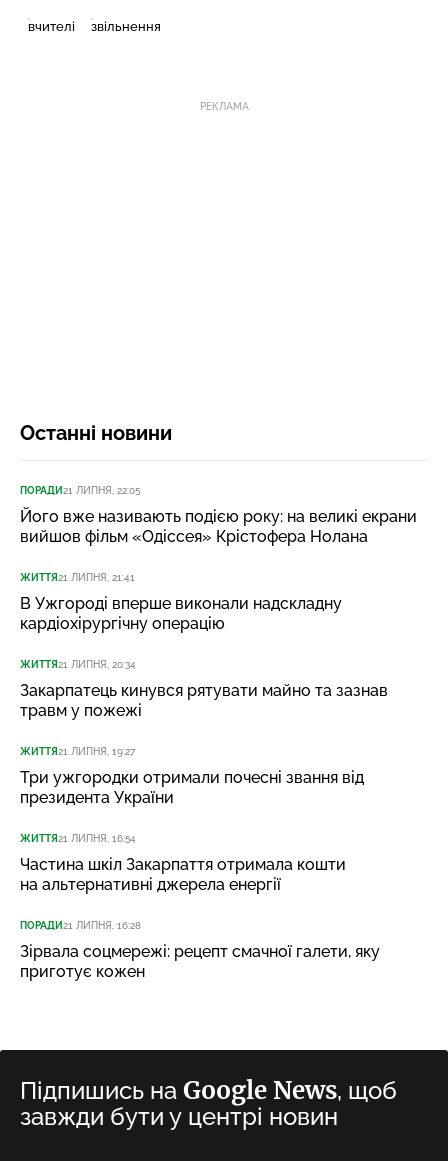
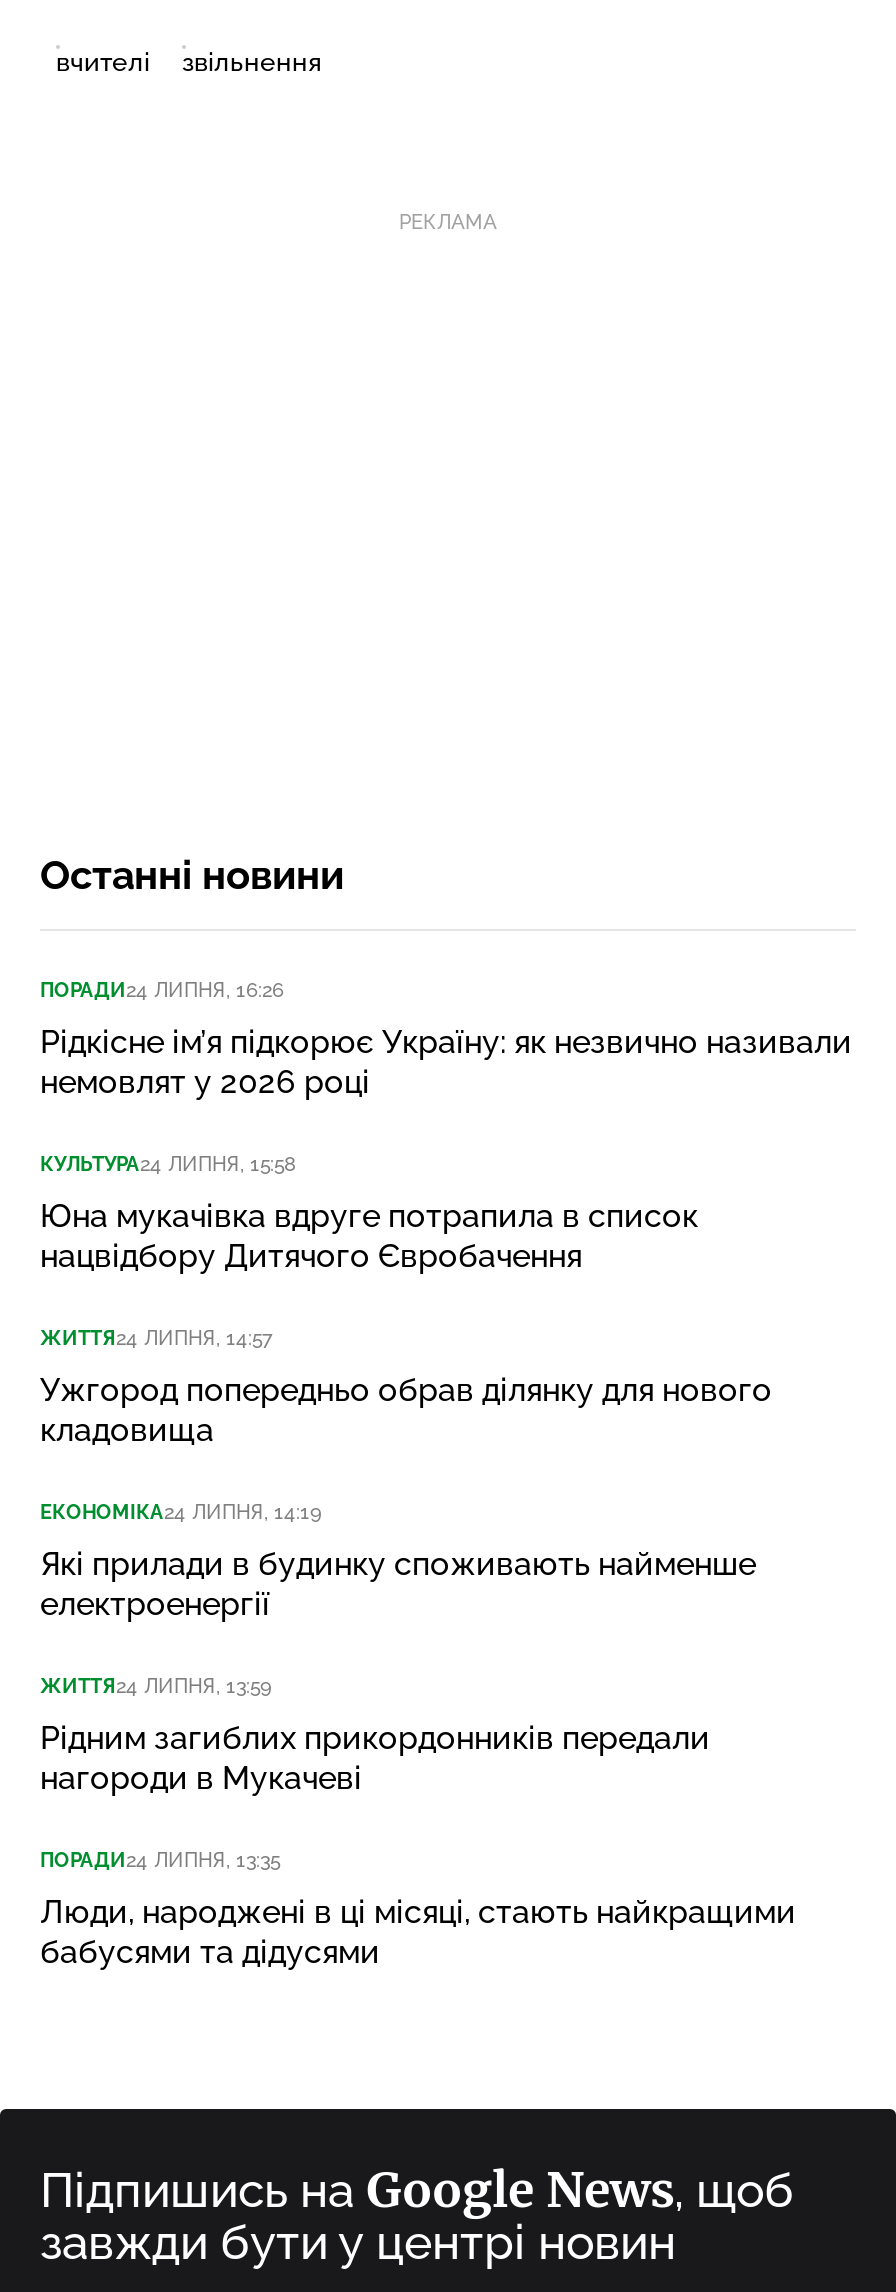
- ПОРАДИ21 ЛИПНЯ, 22:05
+ ПОРАДИ24 ЛИПНЯ, 16:26

- Його вже називають подією року: на великі екрани
- вийшов фільм «Одіссея» Крістофера Нолана
+ Рідкісне ім’я підкорює Україну: як незвично називали
+ немовлят у 2026 році

- ЖИТТЯ21 ЛИПНЯ, 21:41
+ КУЛЬТУРА24 ЛИПНЯ, 15:58

- В Ужгороді вперше виконали надскладну
- кардіохірургічну операцію
+ Юна мукачівка вдруге потрапила в список
+ нацвідбору Дитячого Євробачення

- ЖИТТЯ21 ЛИПНЯ, 20:34
+ ЖИТТЯ24 ЛИПНЯ, 14:57

- Закарпатець кинувся рятувати майно та зазнав
- травм у пожежі
+ Ужгород попередньо обрав ділянку для нового
+ кладовища

- ЖИТТЯ21 ЛИПНЯ, 19:27
+ ЕКОНОМІКА24 ЛИПНЯ, 14:19

- Три ужгородки отримали почесні звання від
- президента України
+ Які прилади в будинку споживають найменше
+ електроенергії

- ЖИТТЯ21 ЛИПНЯ, 16:54
+ ЖИТТЯ24 ЛИПНЯ, 13:59

- Частина шкіл Закарпаття отримала кошти
- на альтернативні джерела енергії
+ Рідним загиблих прикордонників передали
+ нагороди в Мукачеві

- ПОРАДИ21 ЛИПНЯ, 16:28
+ ПОРАДИ24 ЛИПНЯ, 13:35

- Зірвала соцмережі: рецепт смачної галети, яку
- приготує кожен
+ Люди, народжені в ці місяці, стають найкращими
+ бабусями та дідусями
